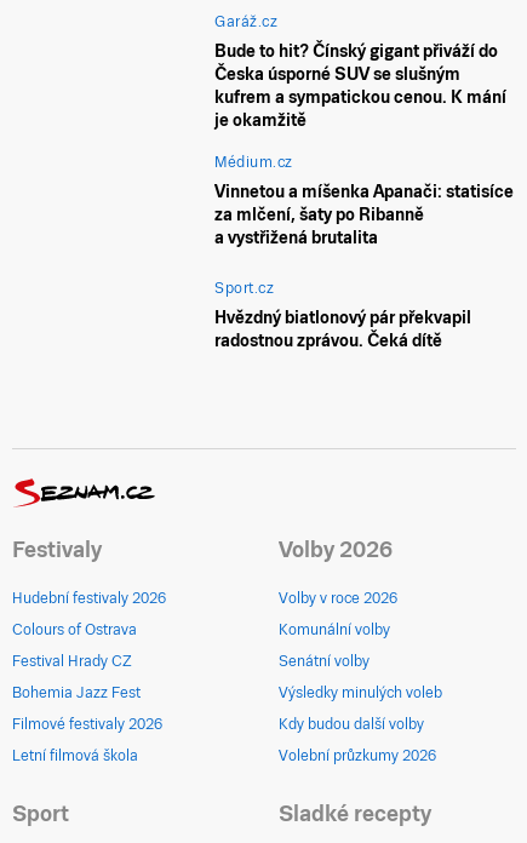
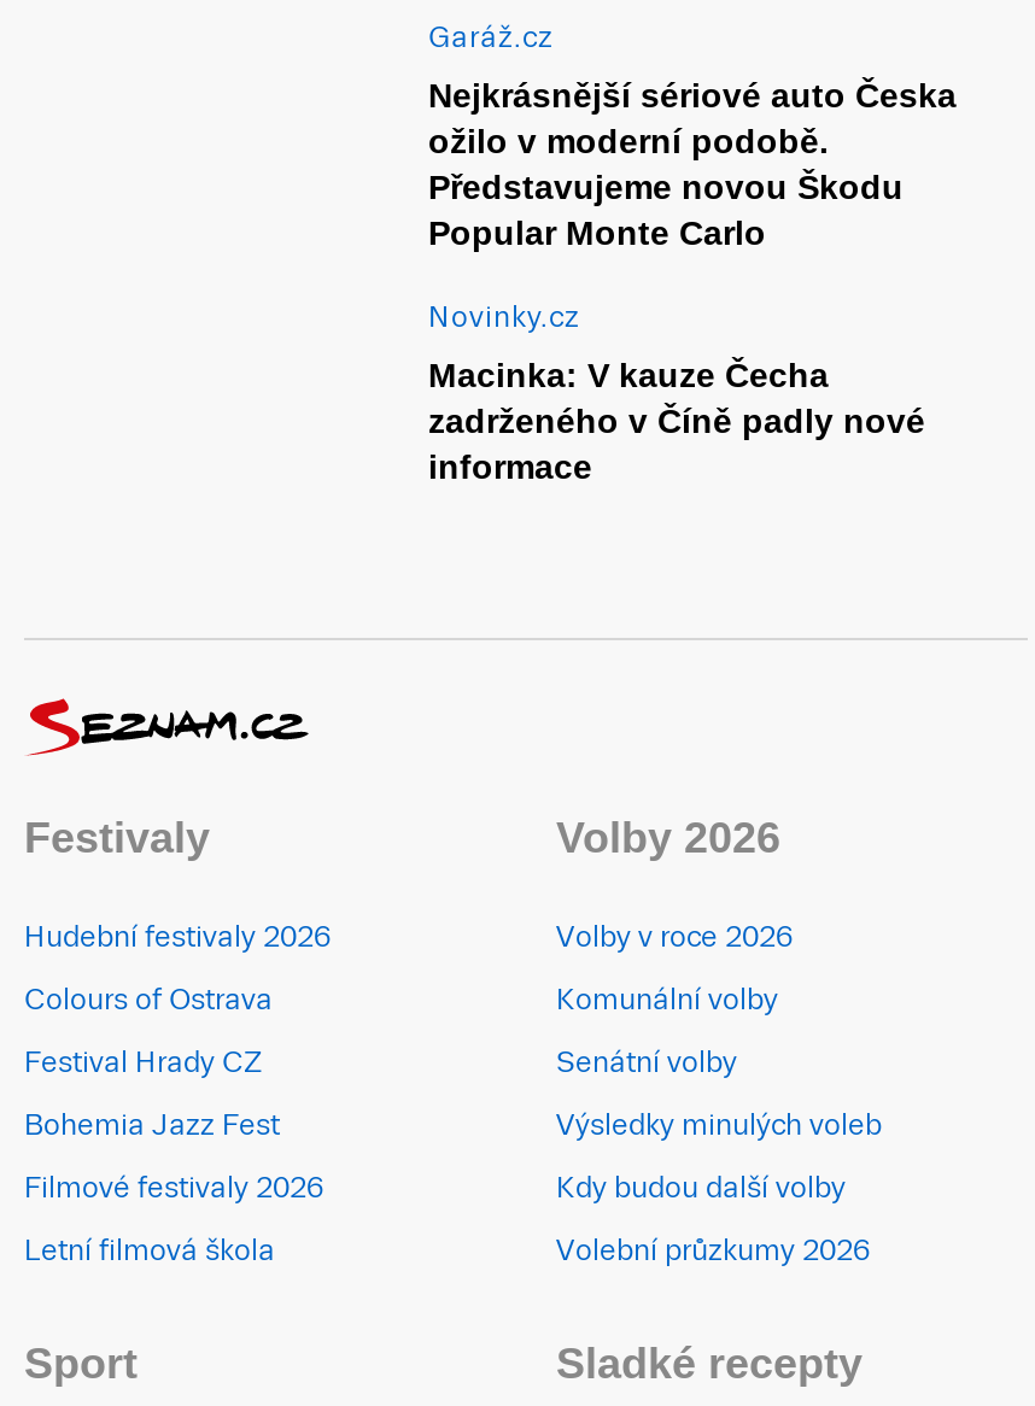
- Bude to hit? Čínský gigant přiváží do
- Česka úsporné SUV se slušným
- kufrem a sympatickou cenou. K mání
- je okamžitě
- Médium.cz
- Vinnetou a míšenka Apanači: statisíce
- za mlčení, šaty po Ribanně
- a vystřižená brutalita
- Sport.cz
- Hvězdný biatlonový pár překvapil
- radostnou zprávou. Čeká dítě
+ Nejkrásnější sériové auto Česka
+ ožilo v moderní podobě.
+ Představujeme novou Škodu
+ Popular Monte Carlo
+ Novinky.cz
+ Macinka: V kauze Čecha
+ zadrženého v Číně padly nové
+ informace
